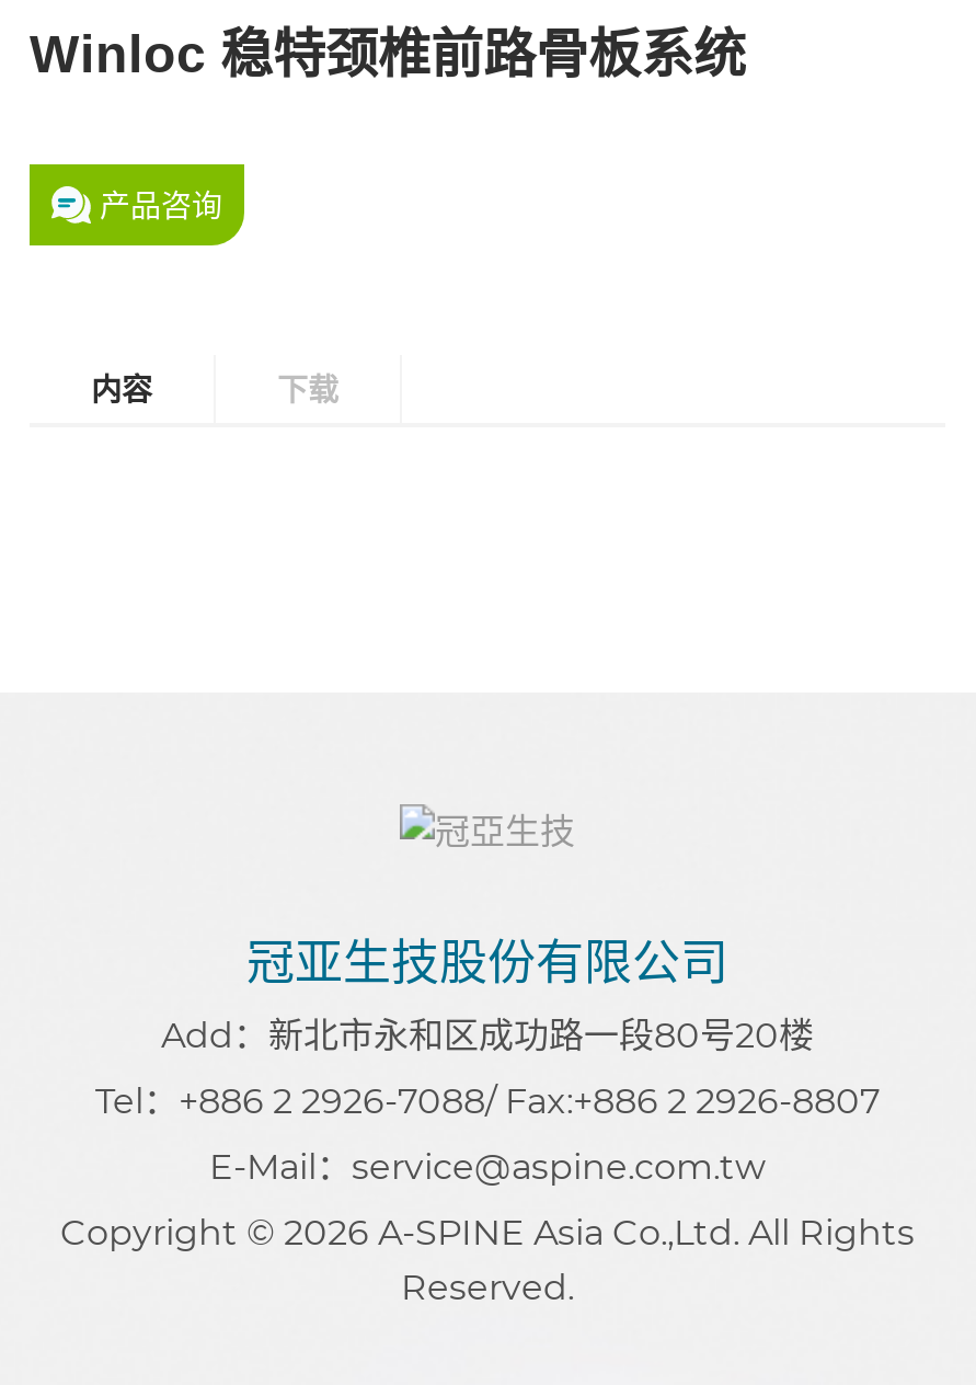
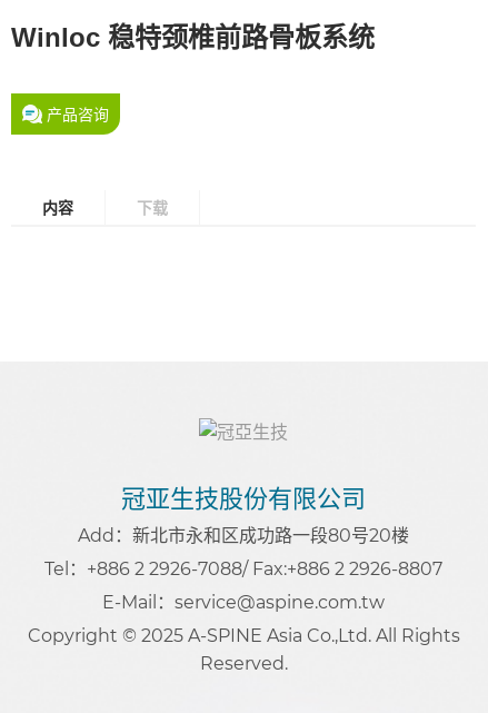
- Copyright © 2026 A-SPINE Asia Co.,Ltd. All Rights
+ Copyright © 2025 A-SPINE Asia Co.,Ltd. All Rights
